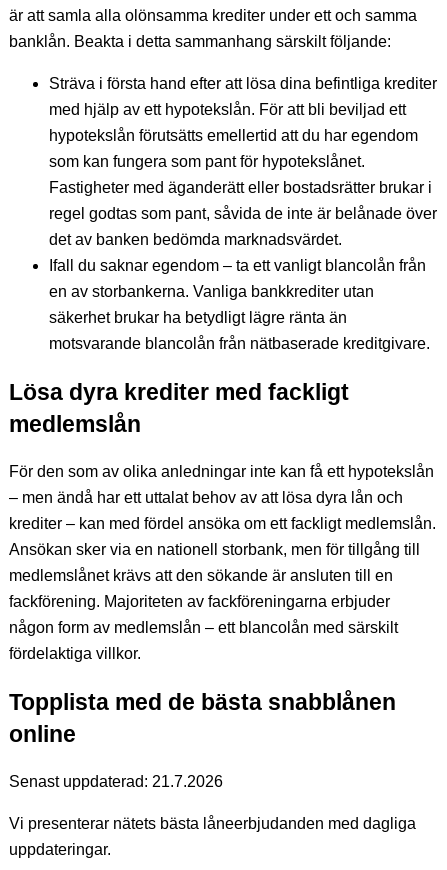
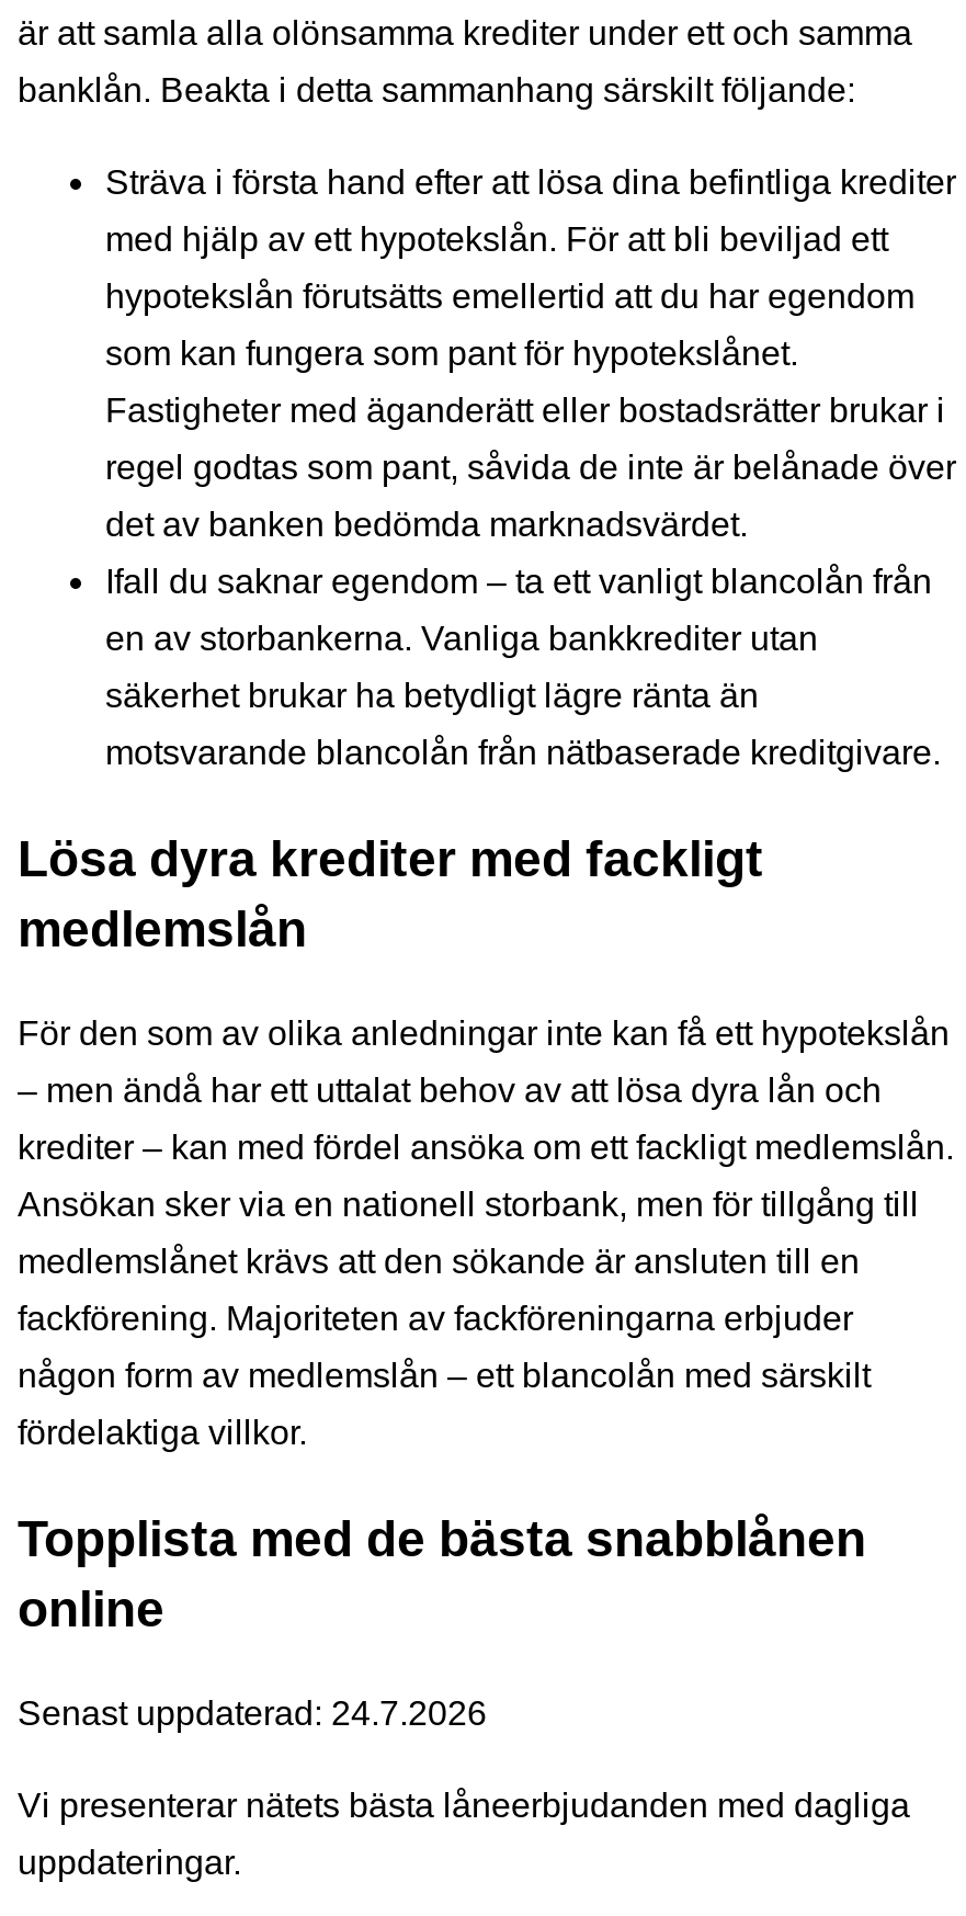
- Senast uppdaterad: 21.7.2026
+ Senast uppdaterad: 24.7.2026
